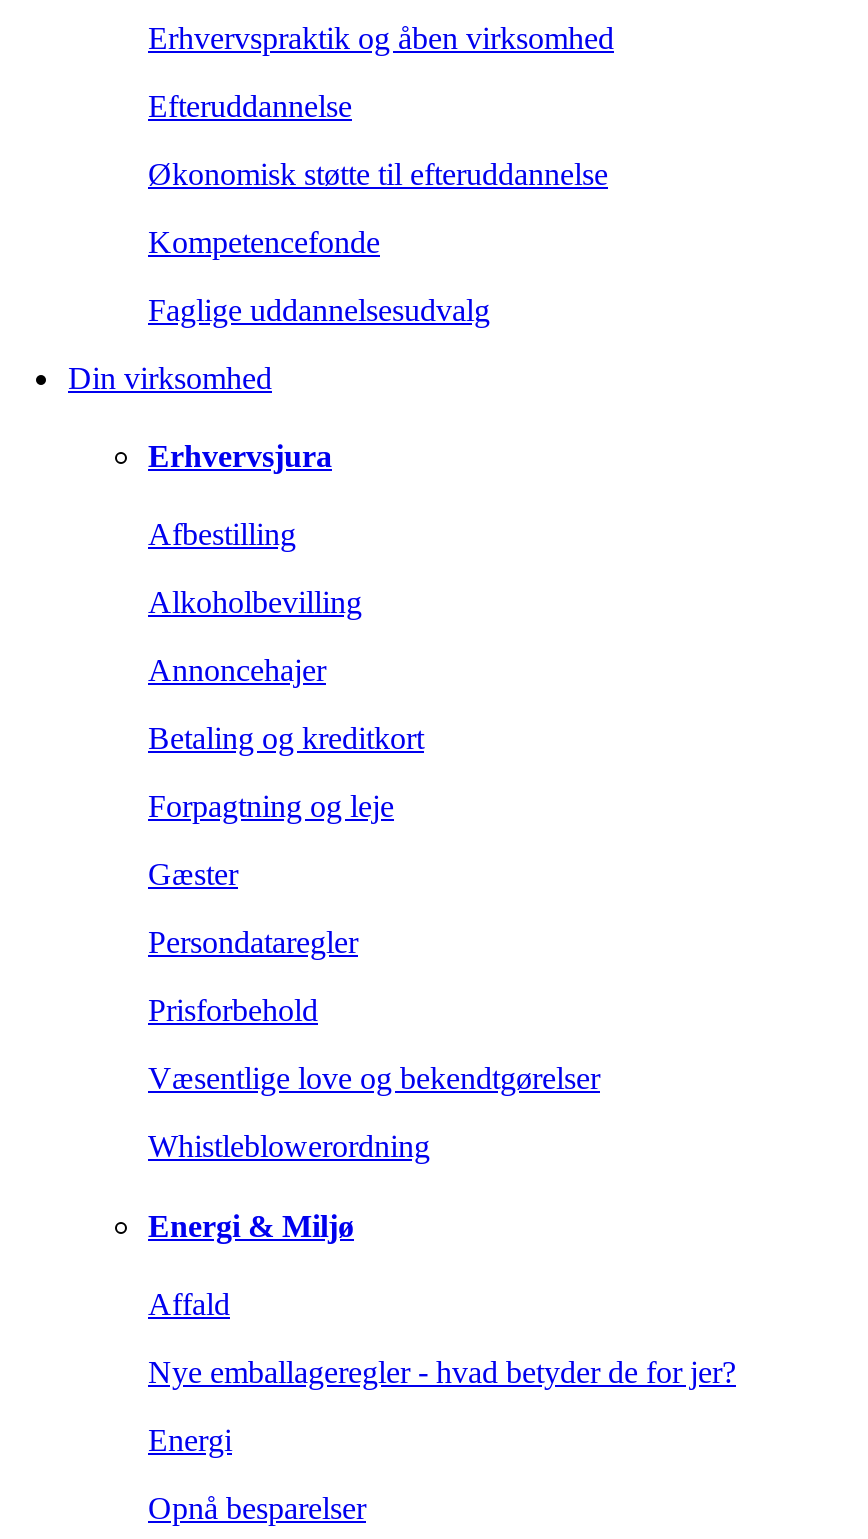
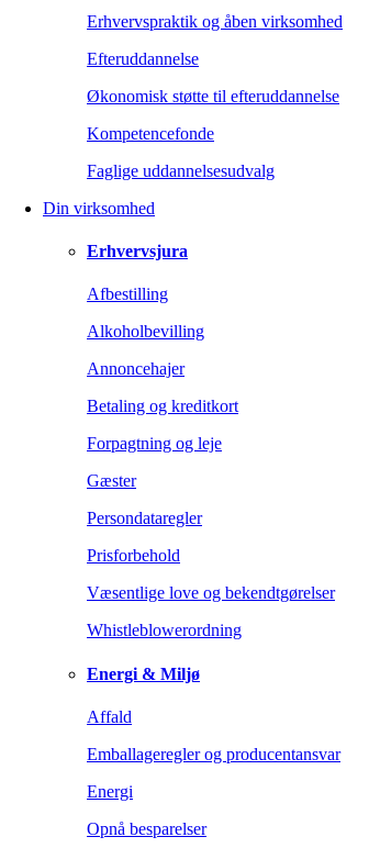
- Nye emballageregler - hvad betyder de for jer?
+ Emballageregler og producentansvar
